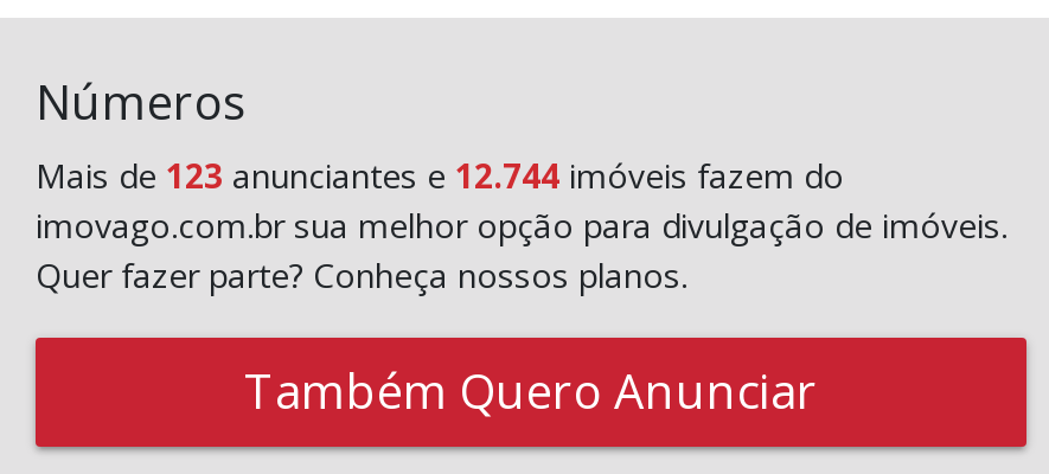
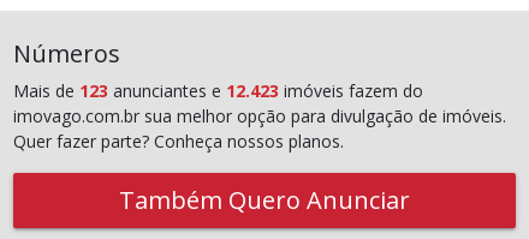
- Mais de 123 anunciantes e 12.744 imóveis fazem do
+ Mais de 123 anunciantes e 12.423 imóveis fazem do
